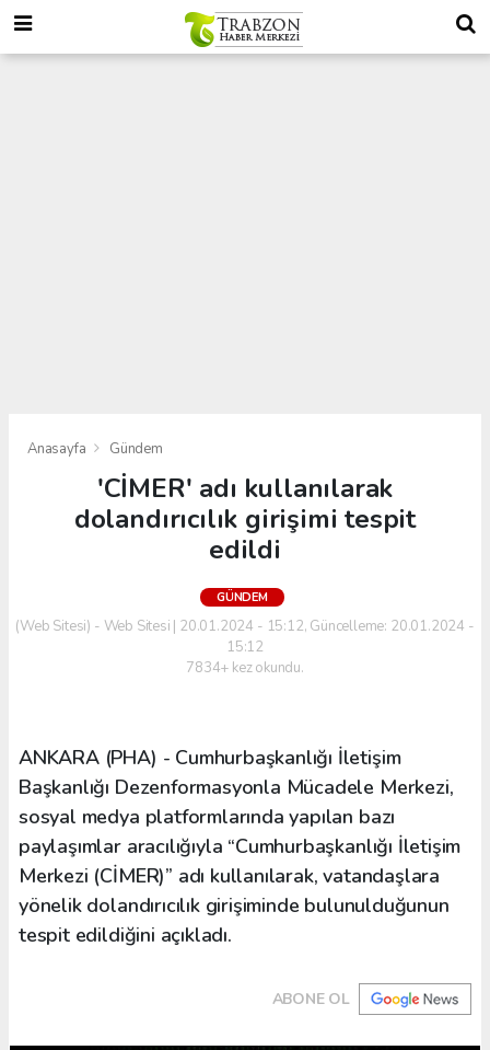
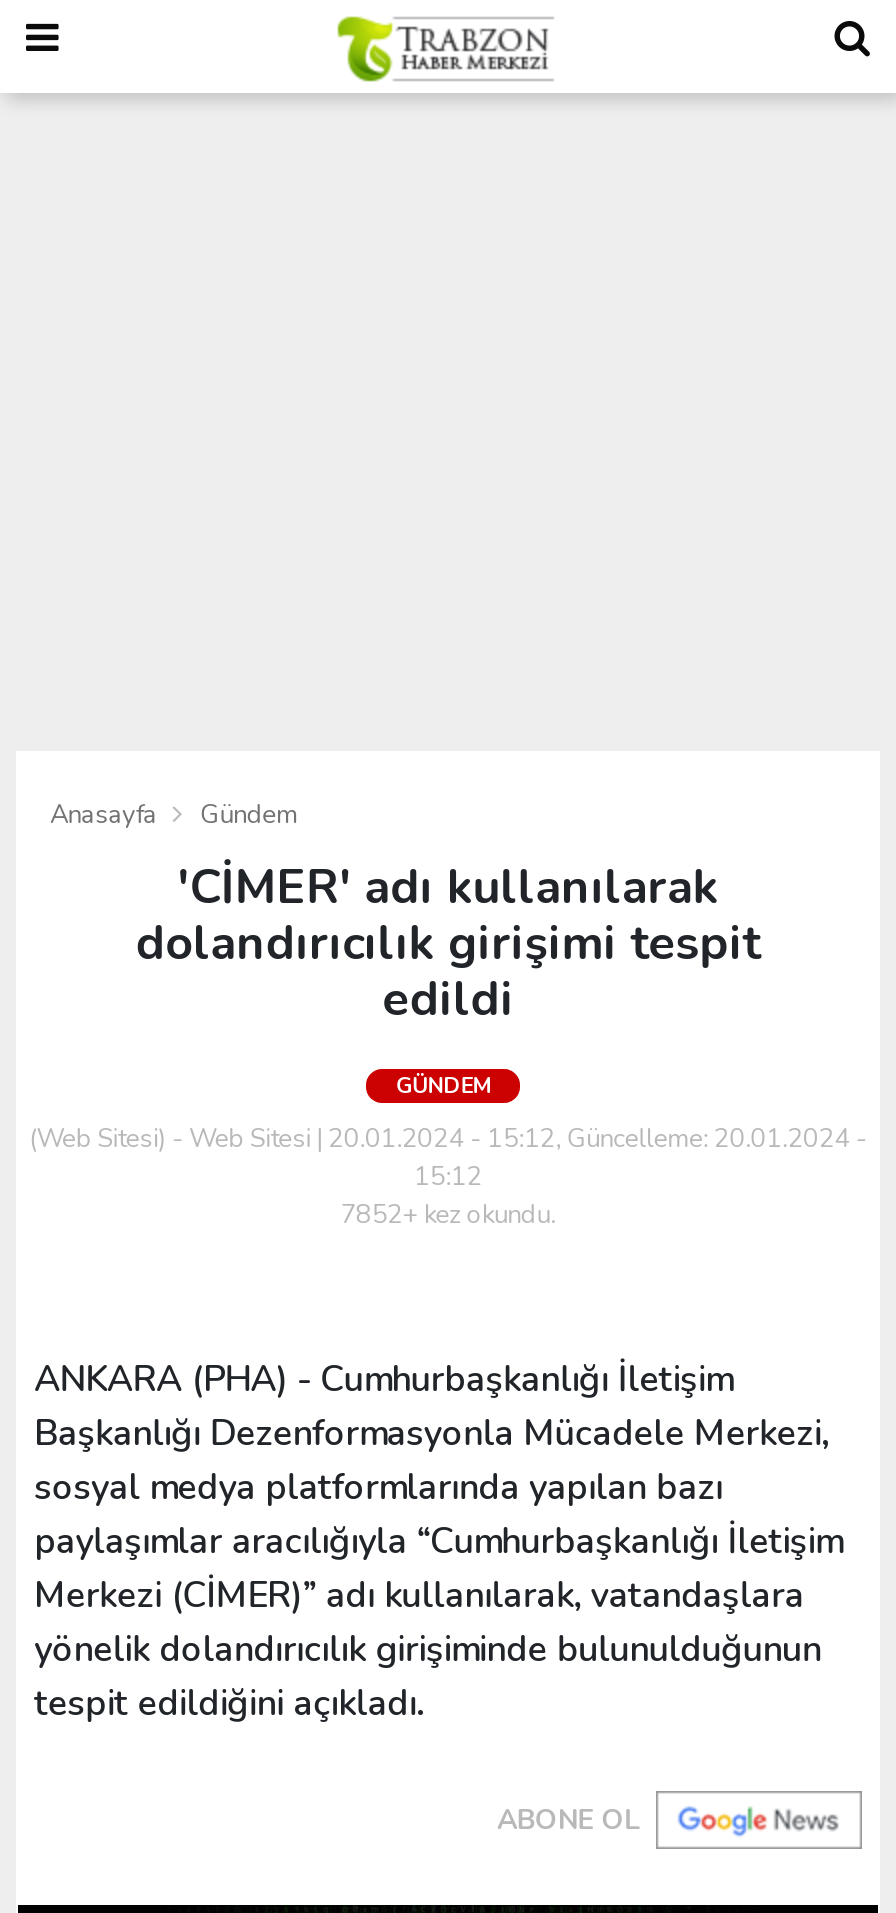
- 7834+ kez okundu.
+ 7852+ kez okundu.
